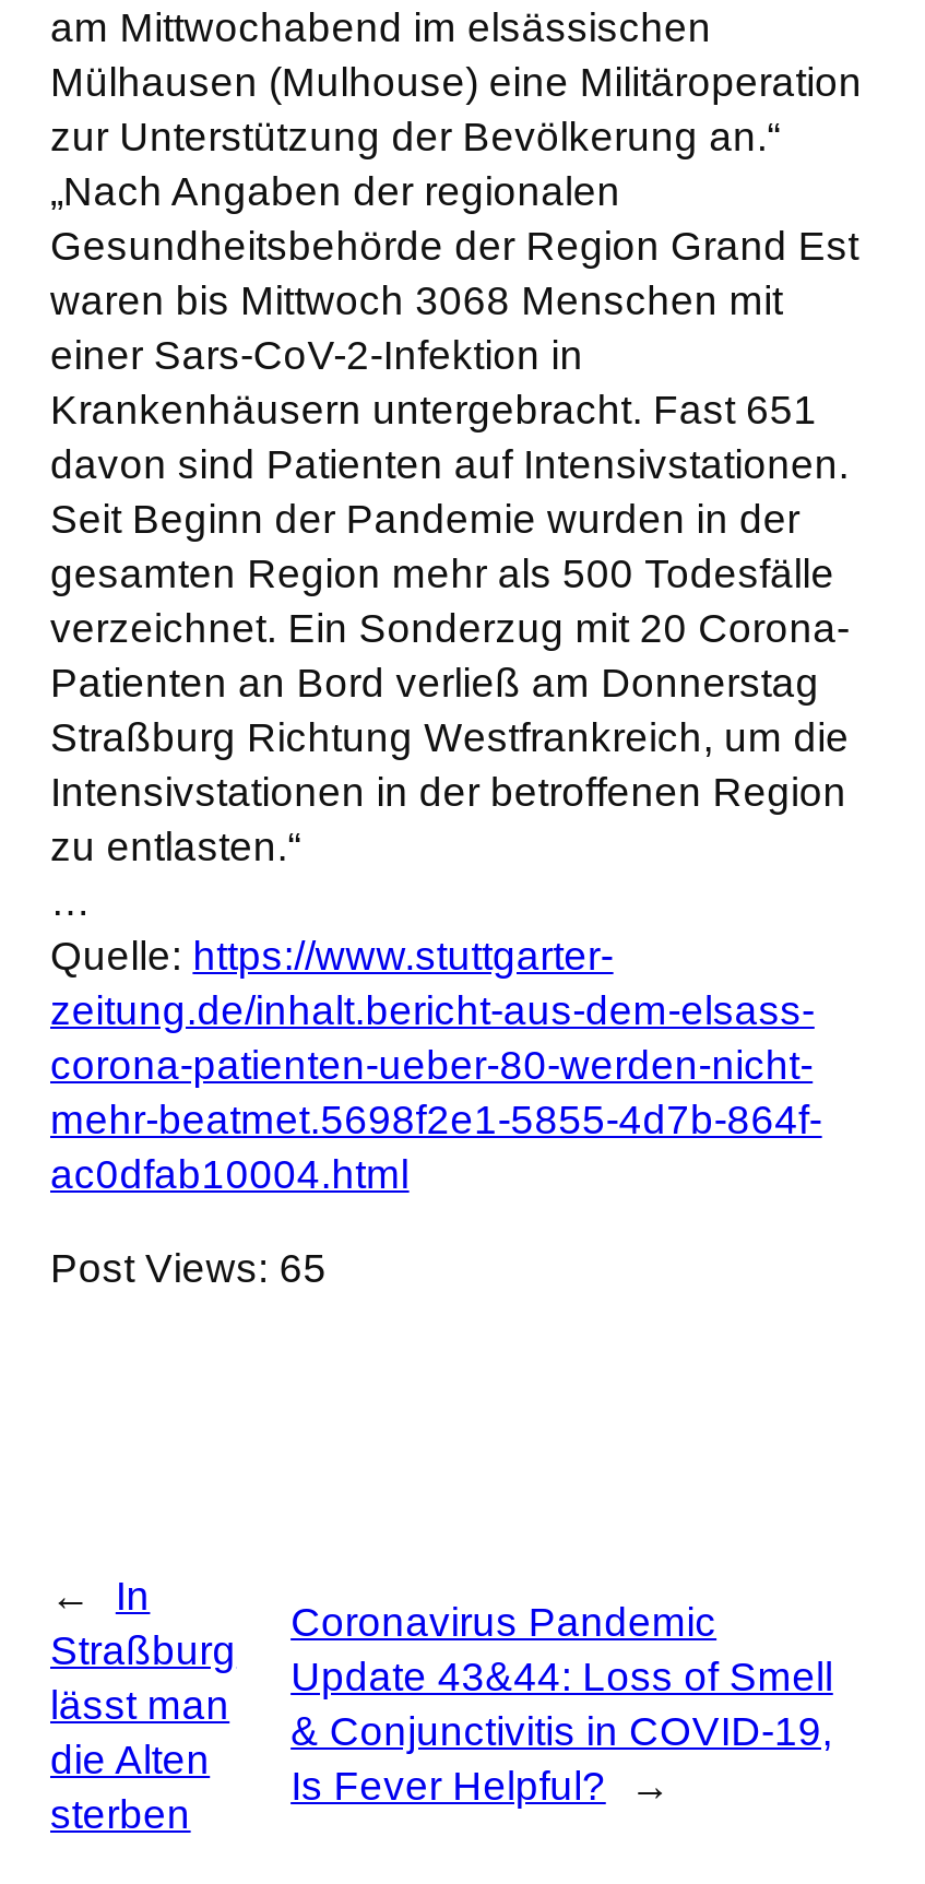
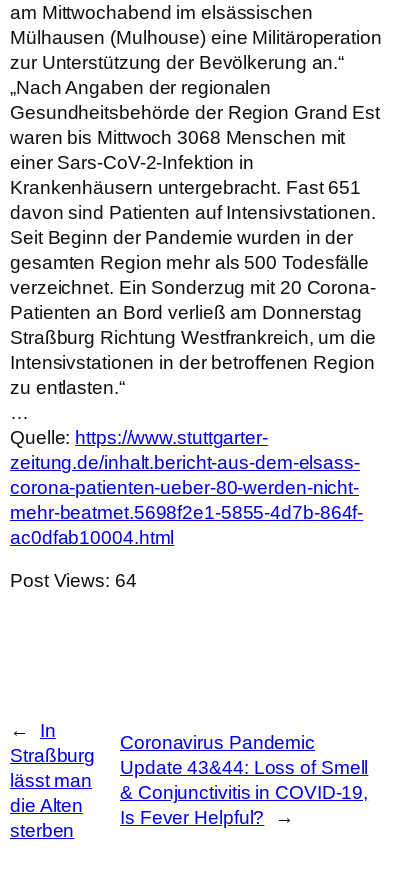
- Post Views: 65
+ Post Views: 64
